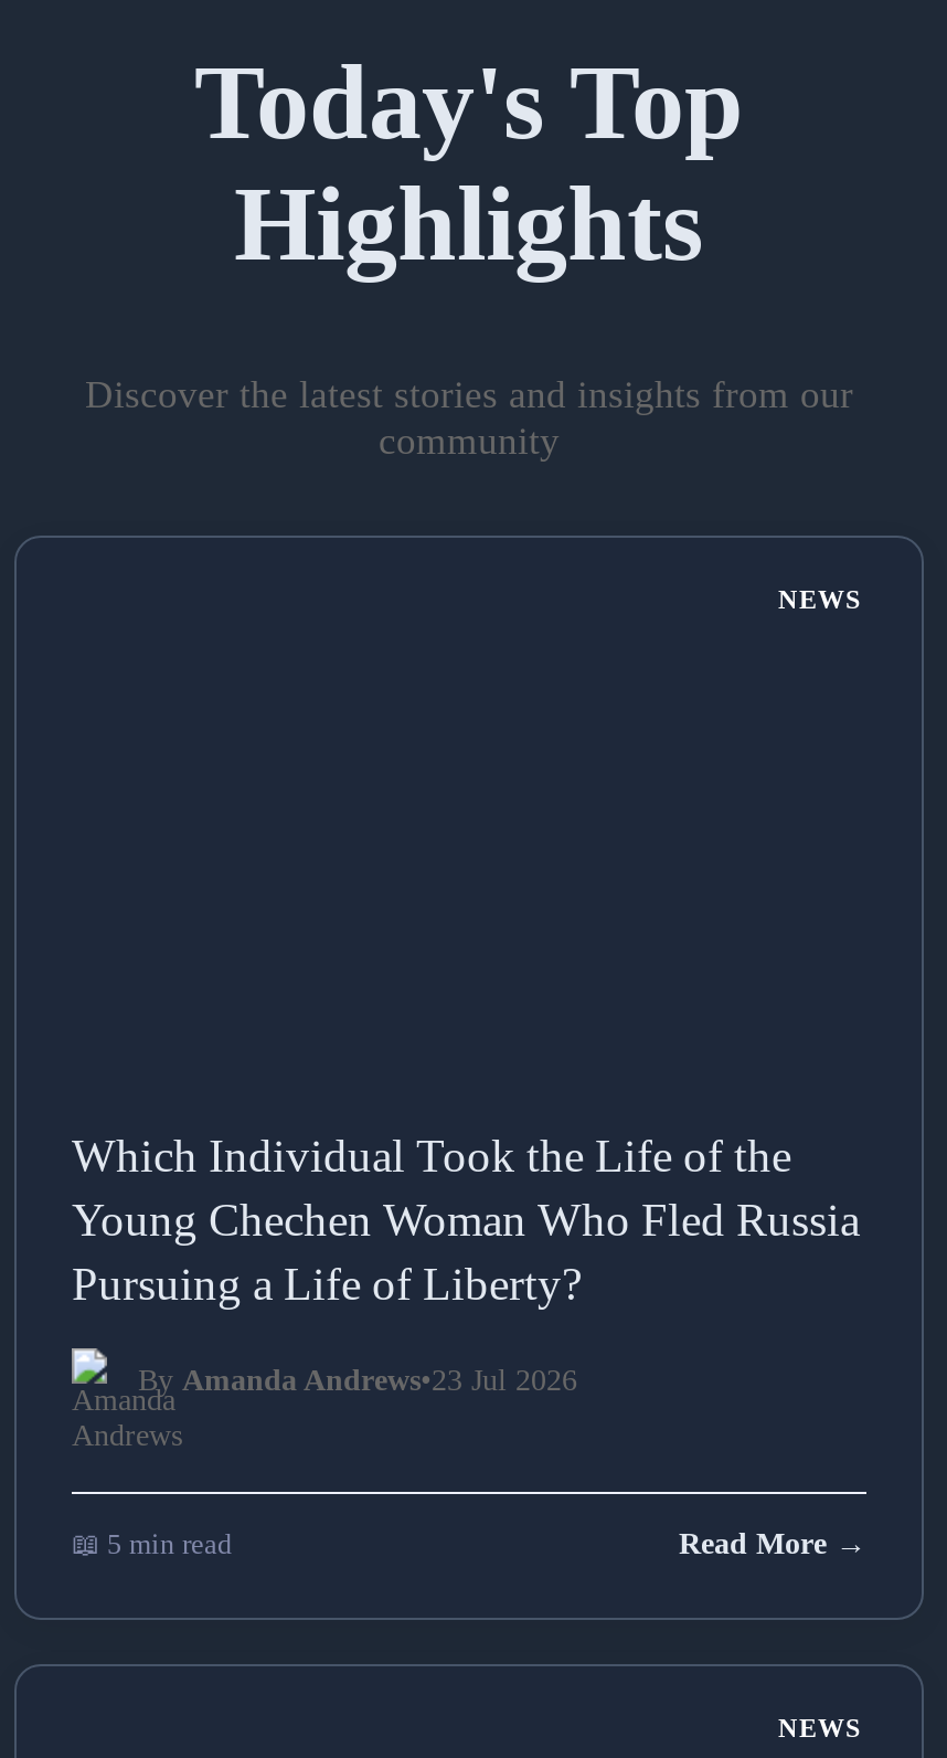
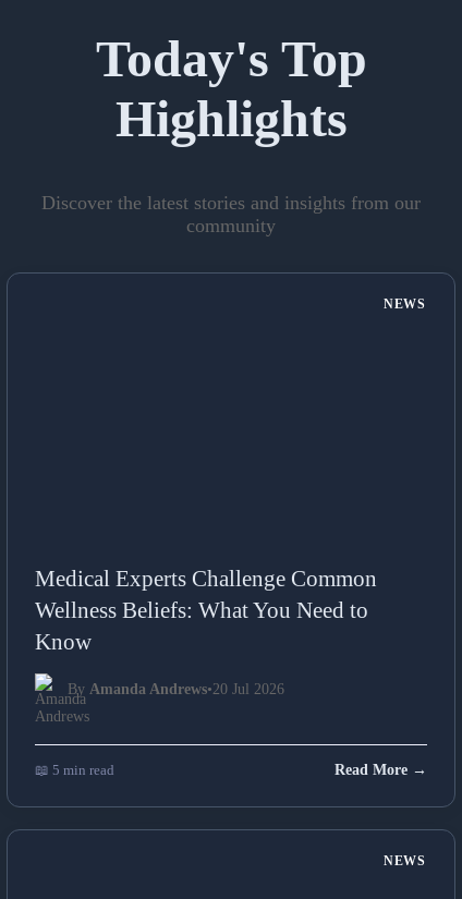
- Which Individual Took the Life of the
- Young Chechen Woman Who Fled Russia
- Pursuing a Life of Liberty?
+ Medical Experts Challenge Common
+ Wellness Beliefs: What You Need to
+ Know

- By Amanda Andrews•23 Jul 2026
+ By Amanda Andrews•20 Jul 2026
